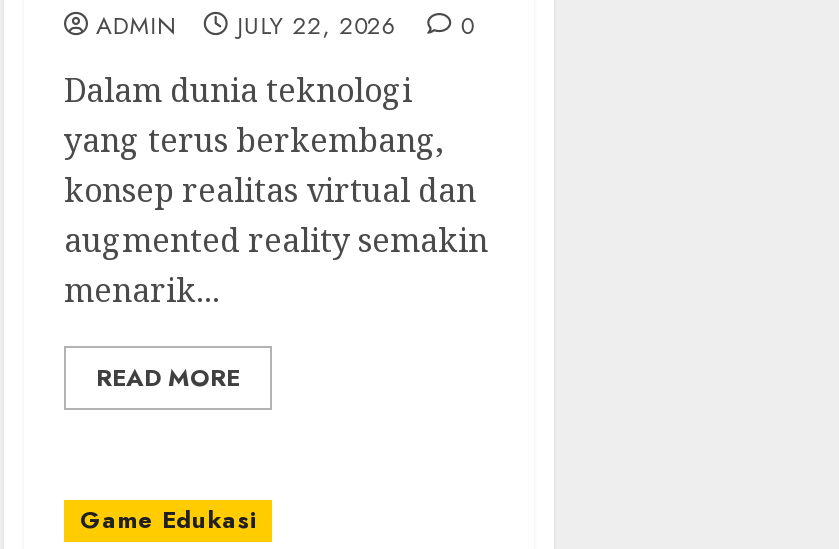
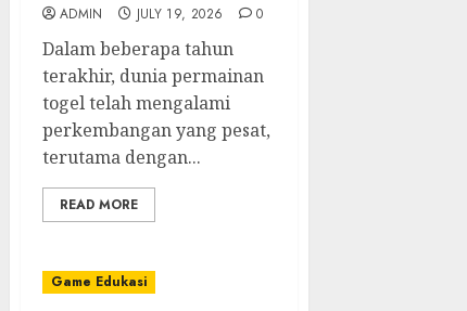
- ADMIN JULY 22, 2026 0
+ ADMIN JULY 19, 2026 0

- Dalam dunia teknologi
- yang terus berkembang,
- konsep realitas virtual dan
- augmented reality semakin
- menarik...
+ Dalam beberapa tahun
+ terakhir, dunia permainan
+ togel telah mengalami
+ perkembangan yang pesat,
+ terutama dengan...
